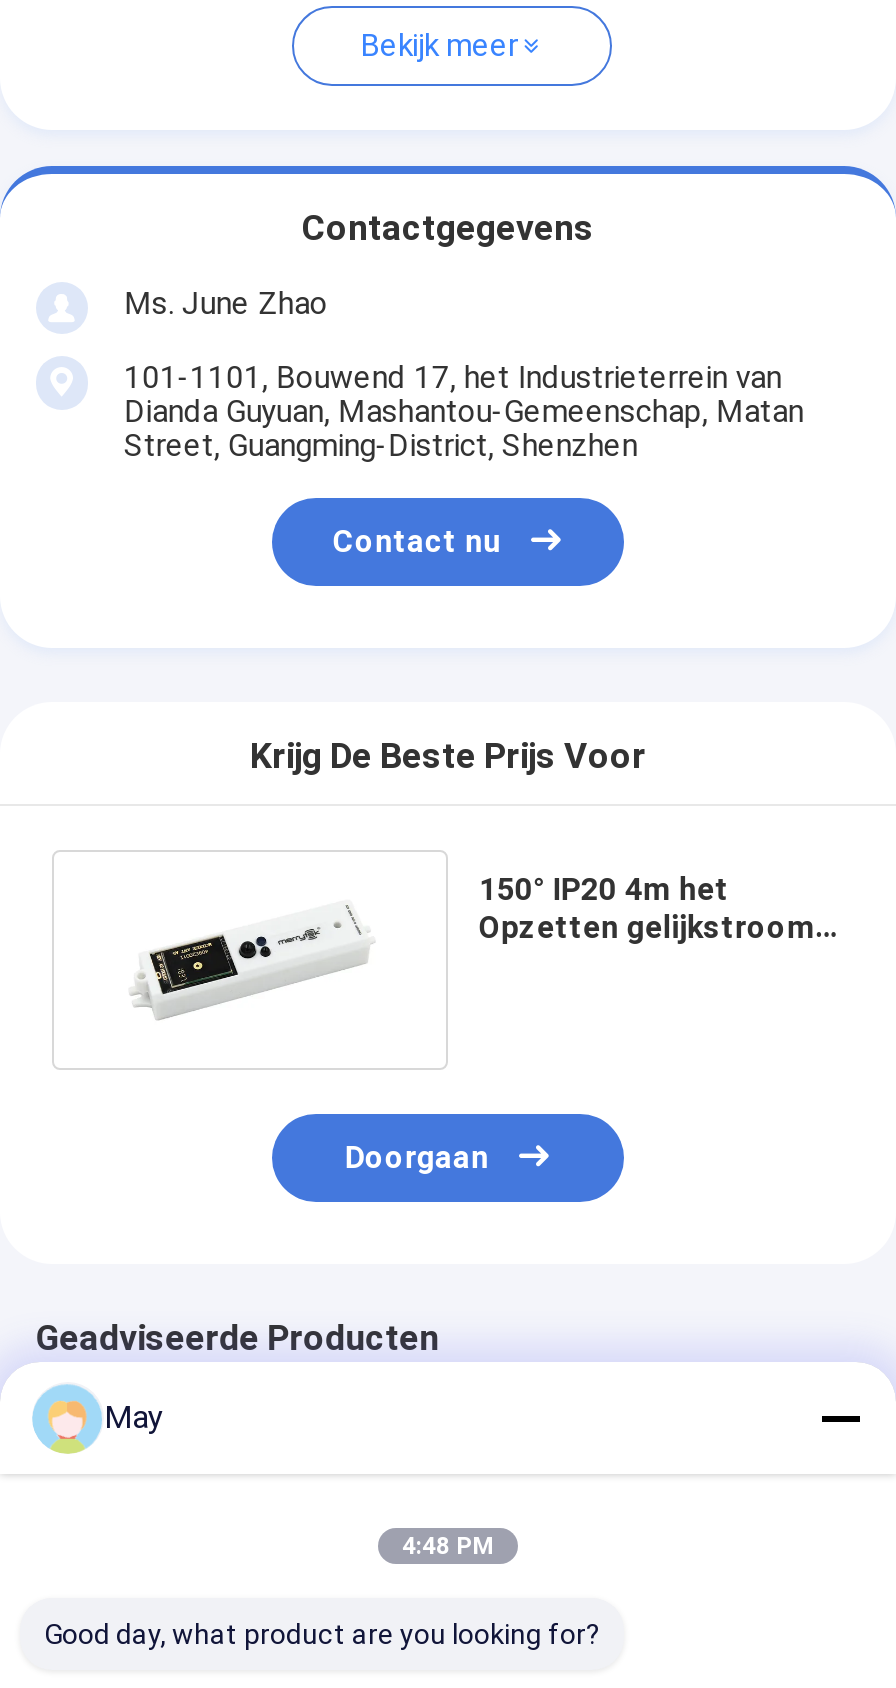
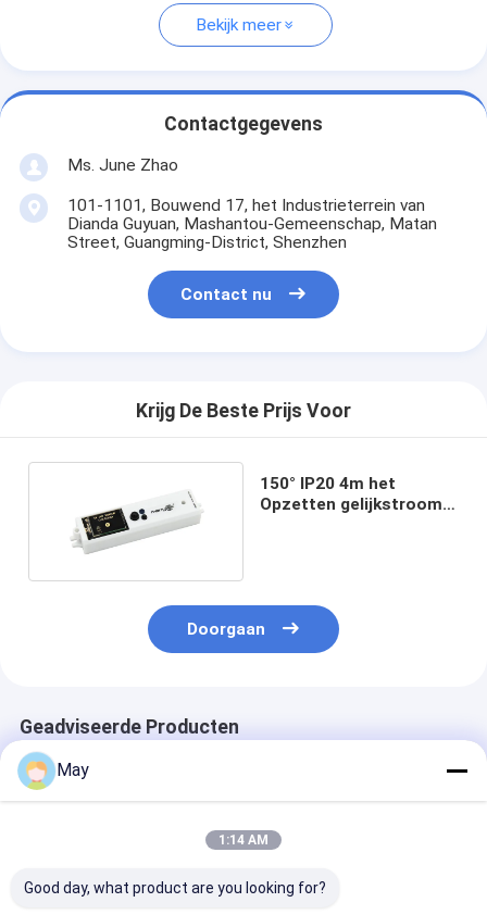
- 4:48 PM
+ 1:14 AM
